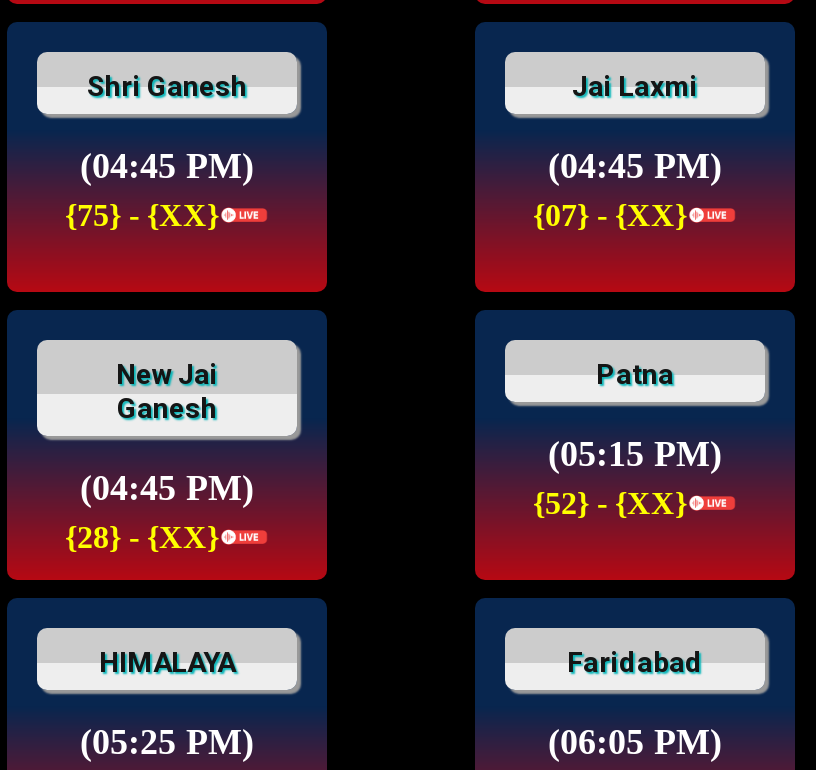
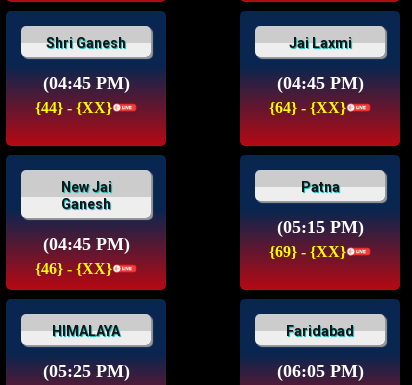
- {75} - {XX}
+ {44} - {XX}

- {07} - {XX}
+ {64} - {XX}

- {52} - {XX}
+ {69} - {XX}

- {28} - {XX}
+ {46} - {XX}
